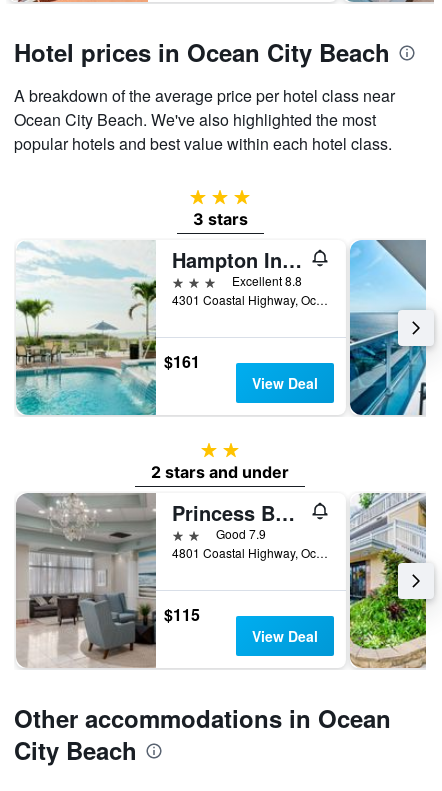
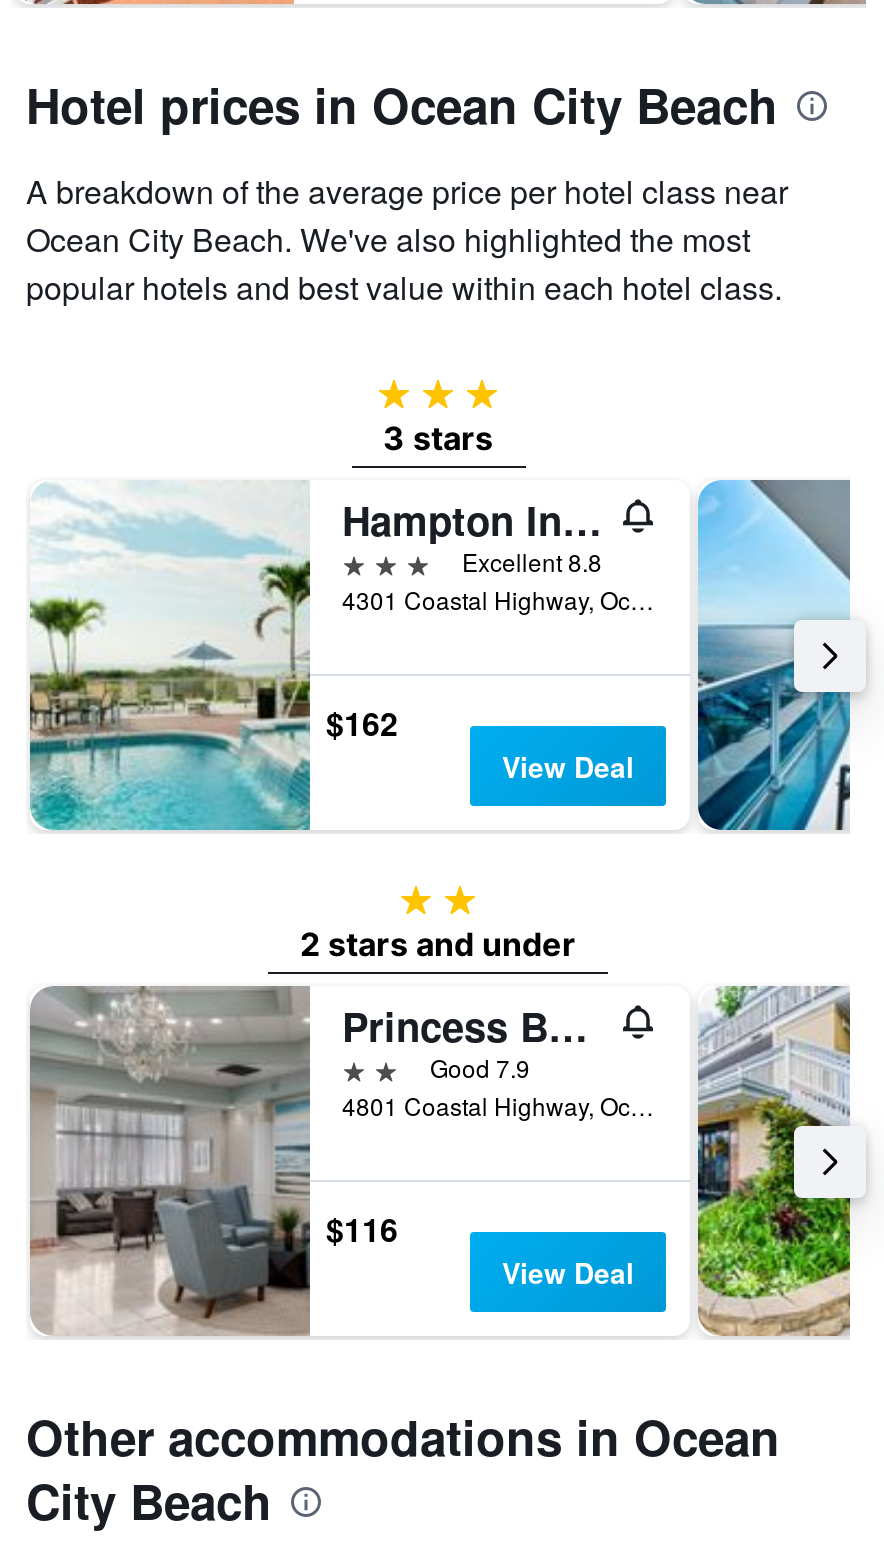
- $161
+ $162

- $115
+ $116
